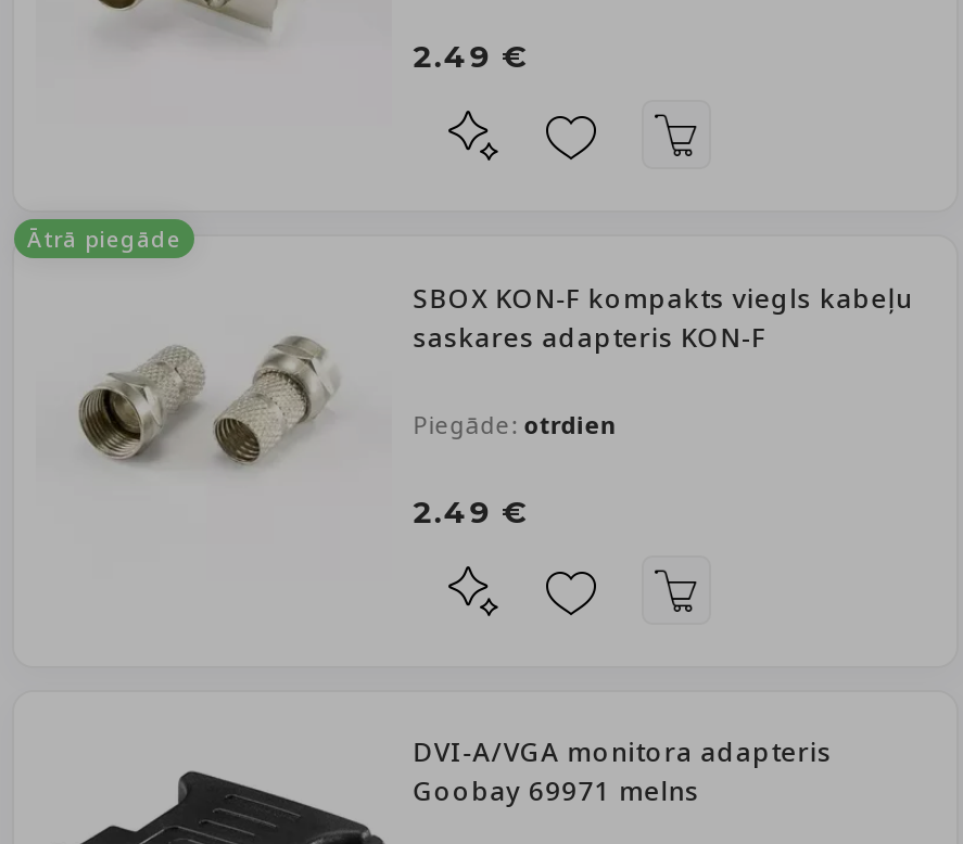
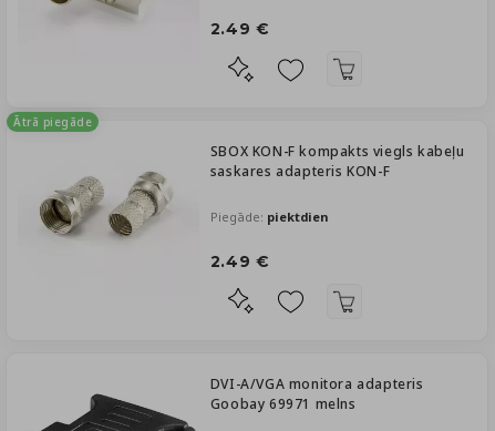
- Piegāde: otrdien
+ Piegāde: piektdien
